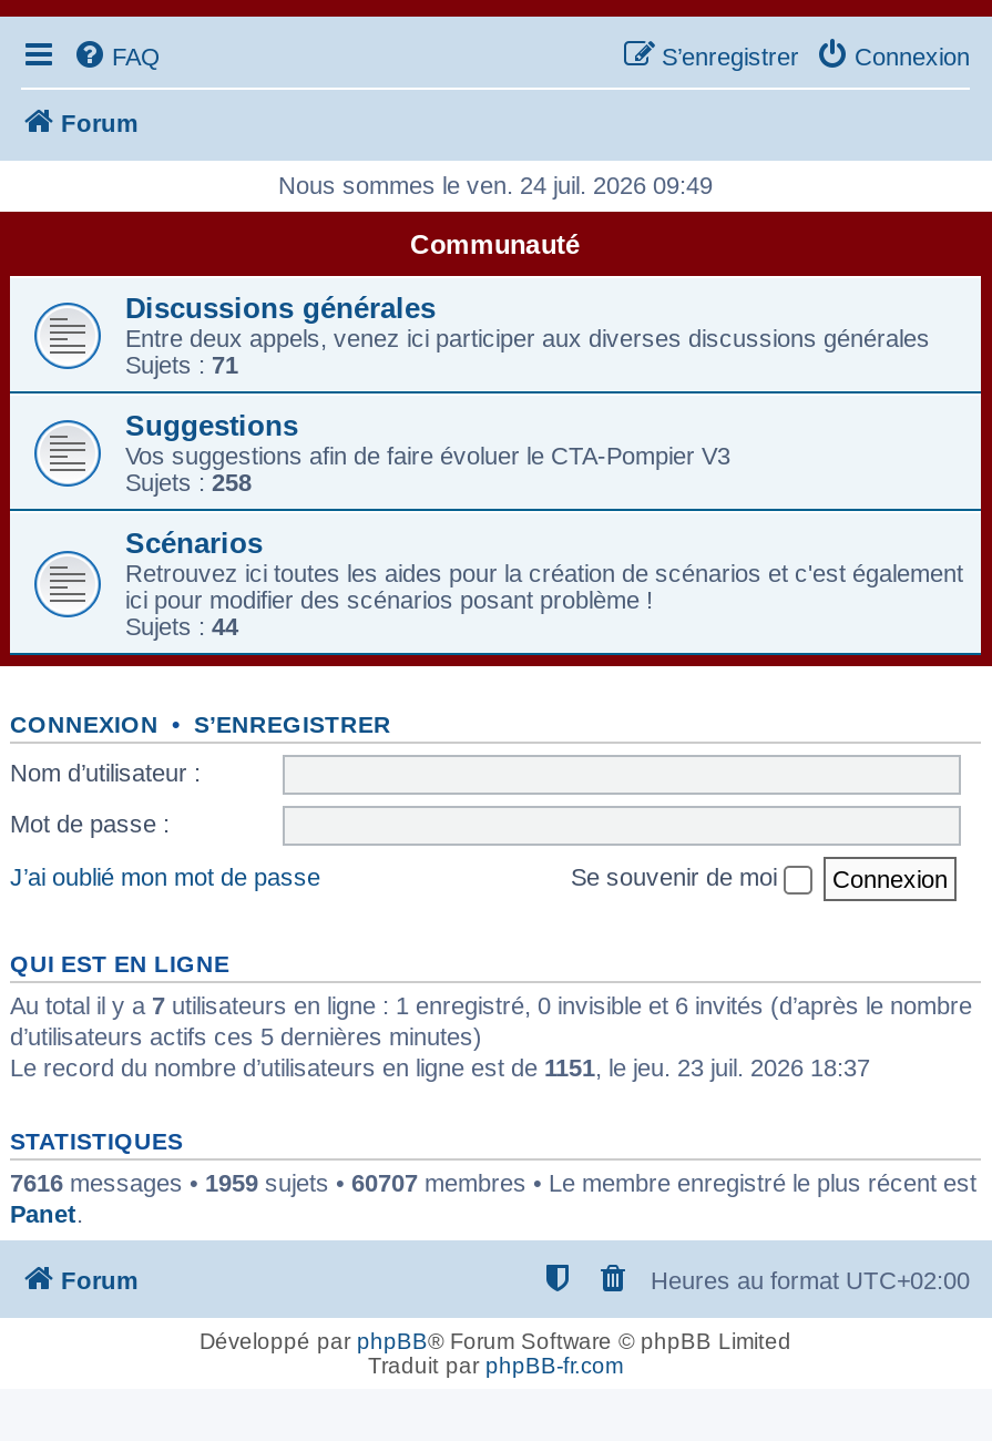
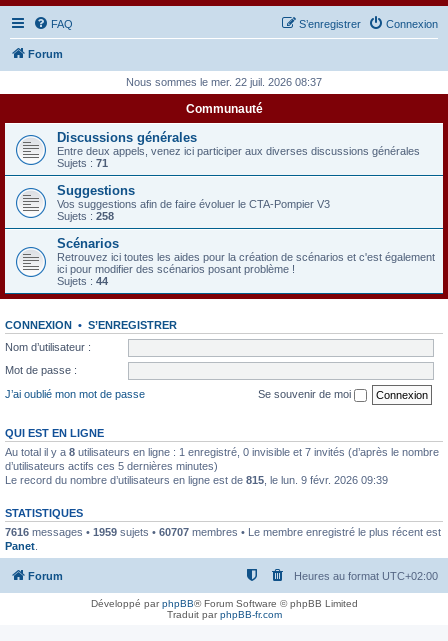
- Nous sommes le ven. 24 juil. 2026 09:49
+ Nous sommes le mer. 22 juil. 2026 08:37

- Au total il y a 7 utilisateurs en ligne : 1 enregistré, 0 invisible et 6 invités (d’après le nombre
+ Au total il y a 8 utilisateurs en ligne : 1 enregistré, 0 invisible et 7 invités (d’après le nombre

- Le record du nombre d’utilisateurs en ligne est de 1151, le jeu. 23 juil. 2026 18:37
+ Le record du nombre d’utilisateurs en ligne est de 815, le lun. 9 févr. 2026 09:39
